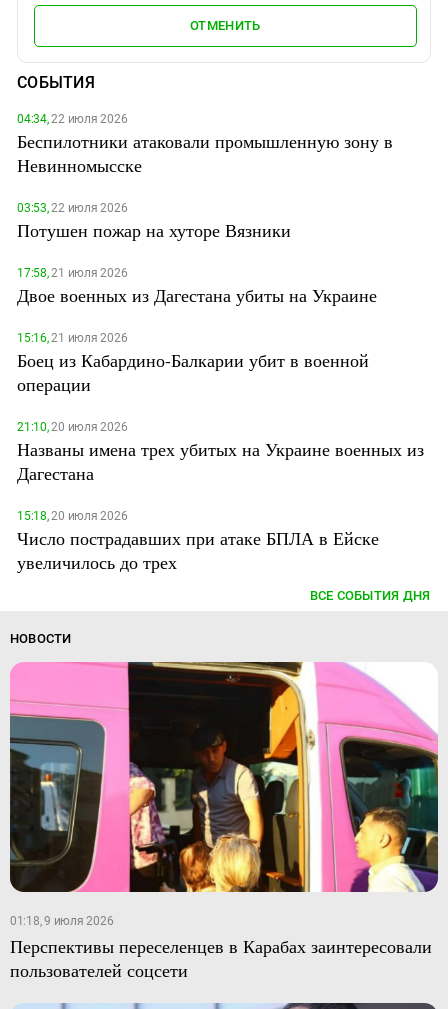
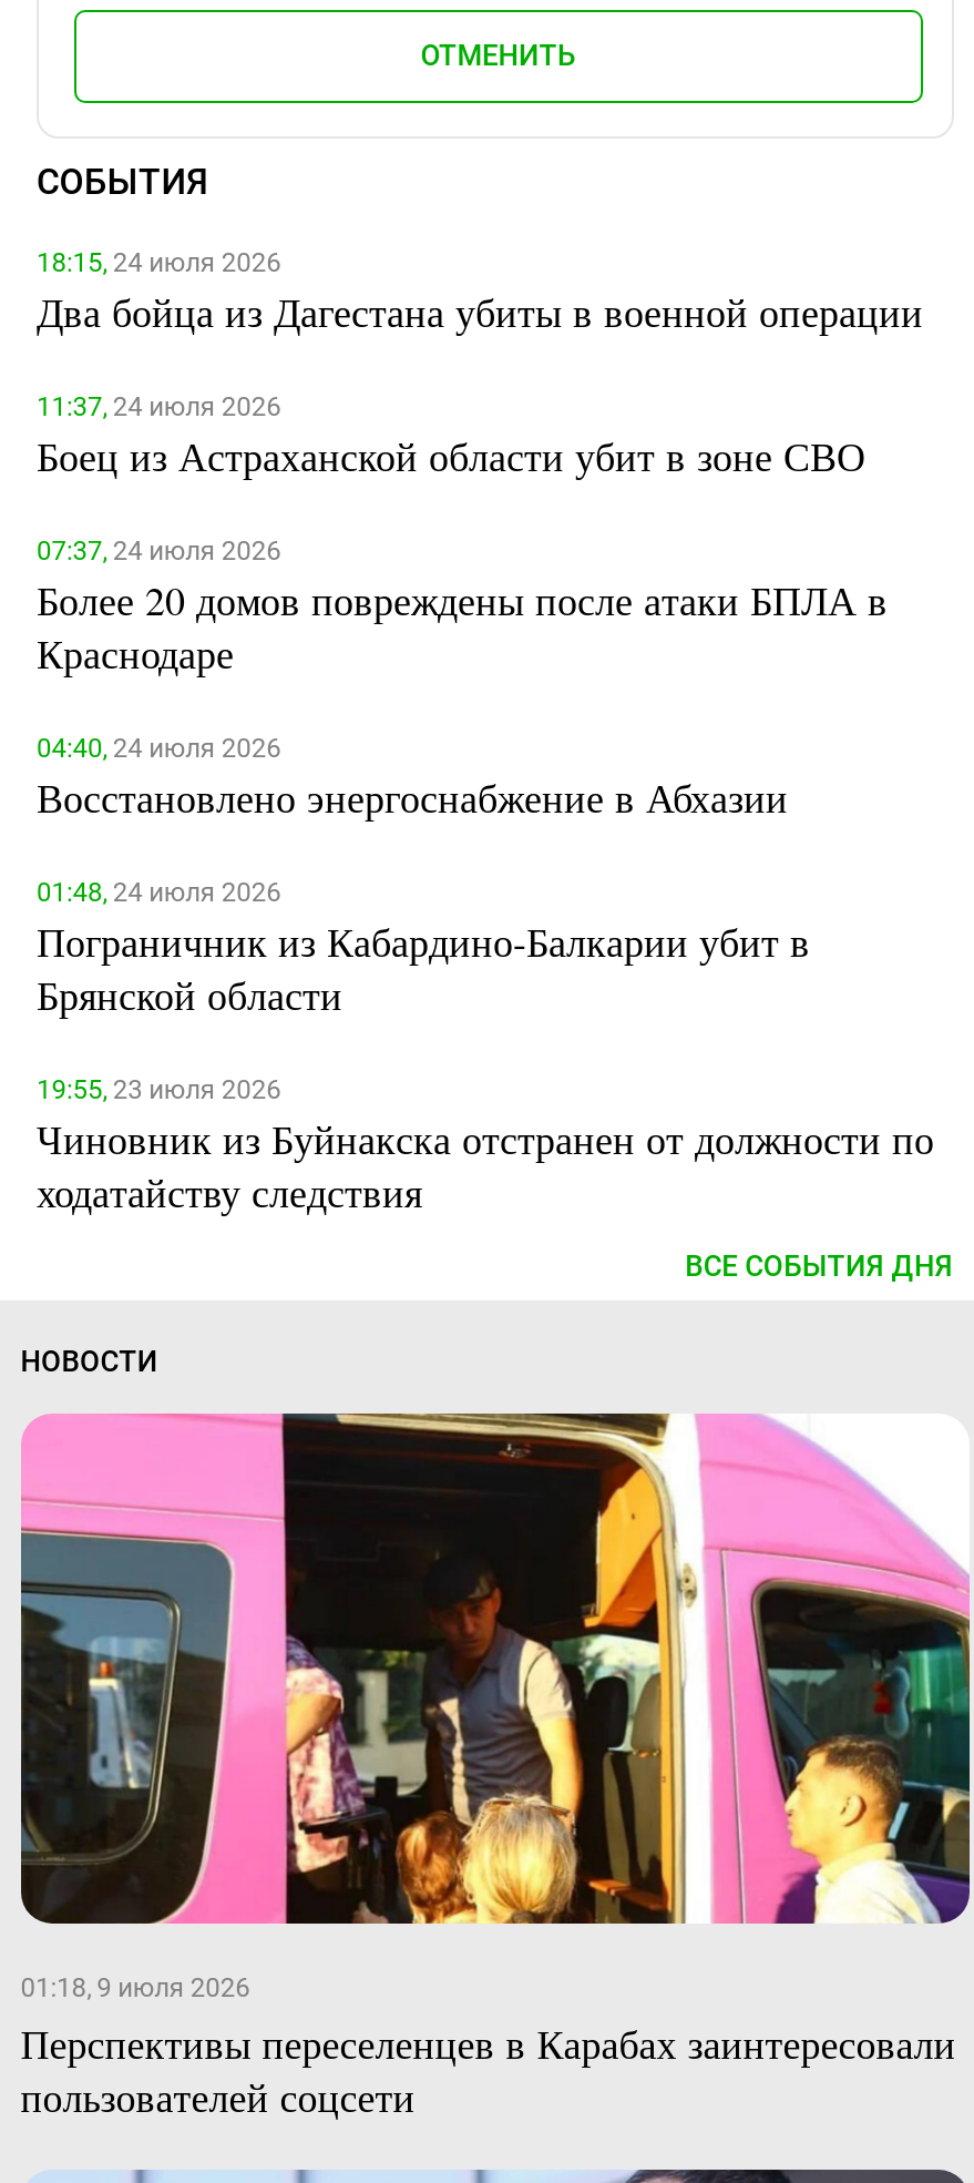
- 04:34, 22 июля 2026
- Беспилотники атаковали промышленную зону в
- Невинномысске
+ 18:15, 24 июля 2026
+ Два бойца из Дагестана убиты в военной операции

- 03:53, 22 июля 2026
- Потушен пожар на хуторе Вязники
+ 11:37, 24 июля 2026
+ Боец из Астраханской области убит в зоне СВО

- 17:58, 21 июля 2026
- Двое военных из Дагестана убиты на Украине
+ 07:37, 24 июля 2026
+ Более 20 домов повреждены после атаки БПЛА в
+ Краснодаре

- 15:16, 21 июля 2026
- Боец из Кабардино-Балкарии убит в военной
- операции
+ 04:40, 24 июля 2026
+ Восстановлено энергоснабжение в Абхазии

- 21:10, 20 июля 2026
- Названы имена трех убитых на Украине военных из
- Дагестана
+ 01:48, 24 июля 2026
+ Пограничник из Кабардино-Балкарии убит в
+ Брянской области

- 15:18, 20 июля 2026
- Число пострадавших при атаке БПЛА в Ейске
- увеличилось до трех
+ 19:55, 23 июля 2026
+ Чиновник из Буйнакска отстранен от должности по
+ ходатайству следствия
